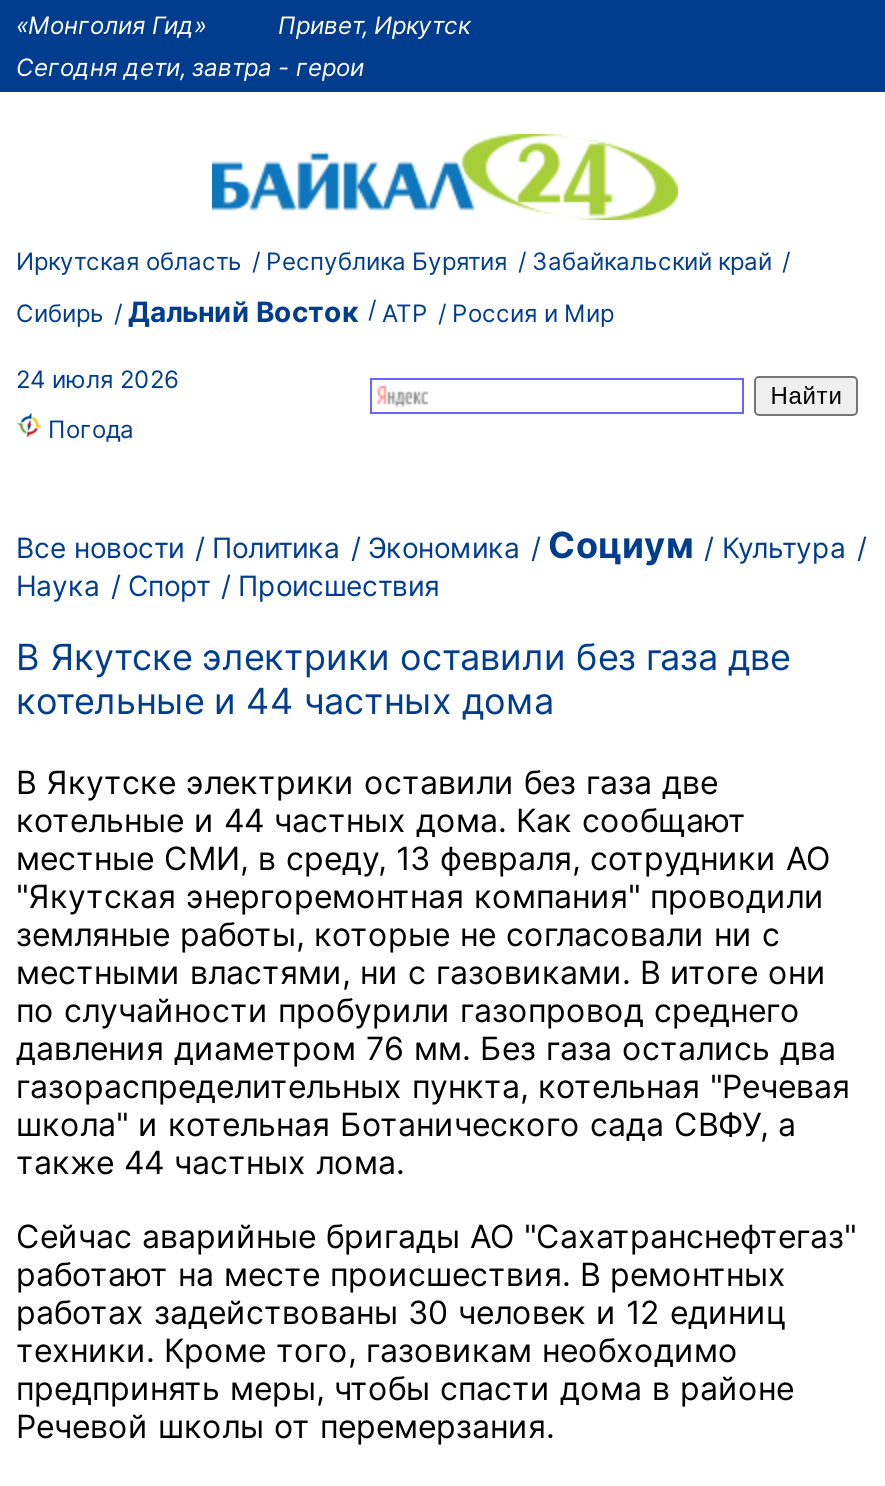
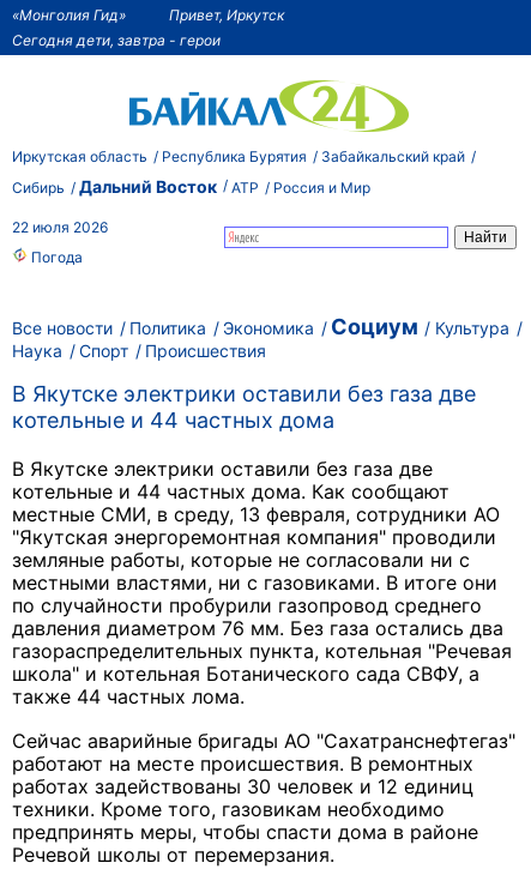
- 24 июля 2026
+ 22 июля 2026
